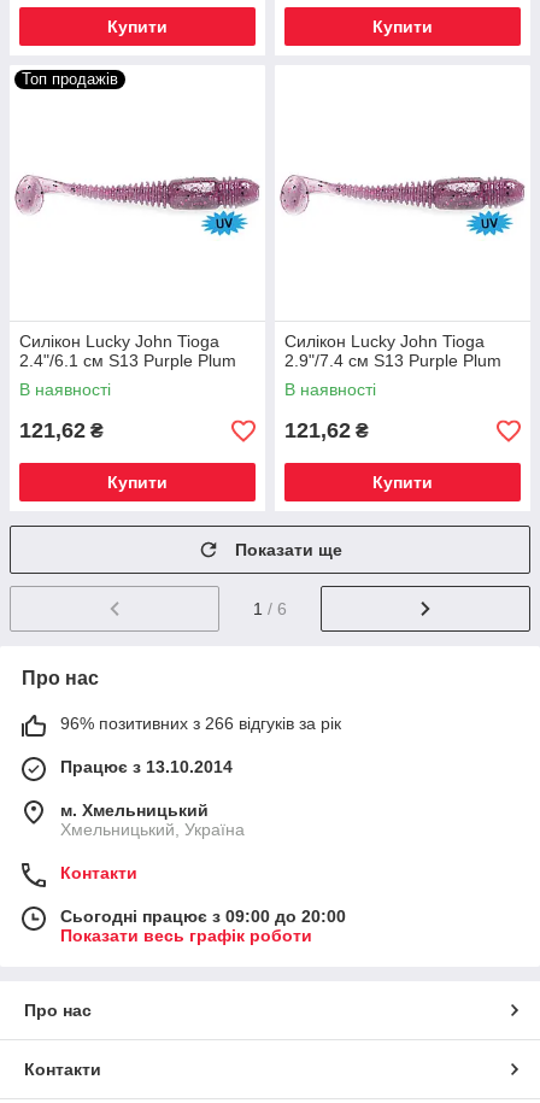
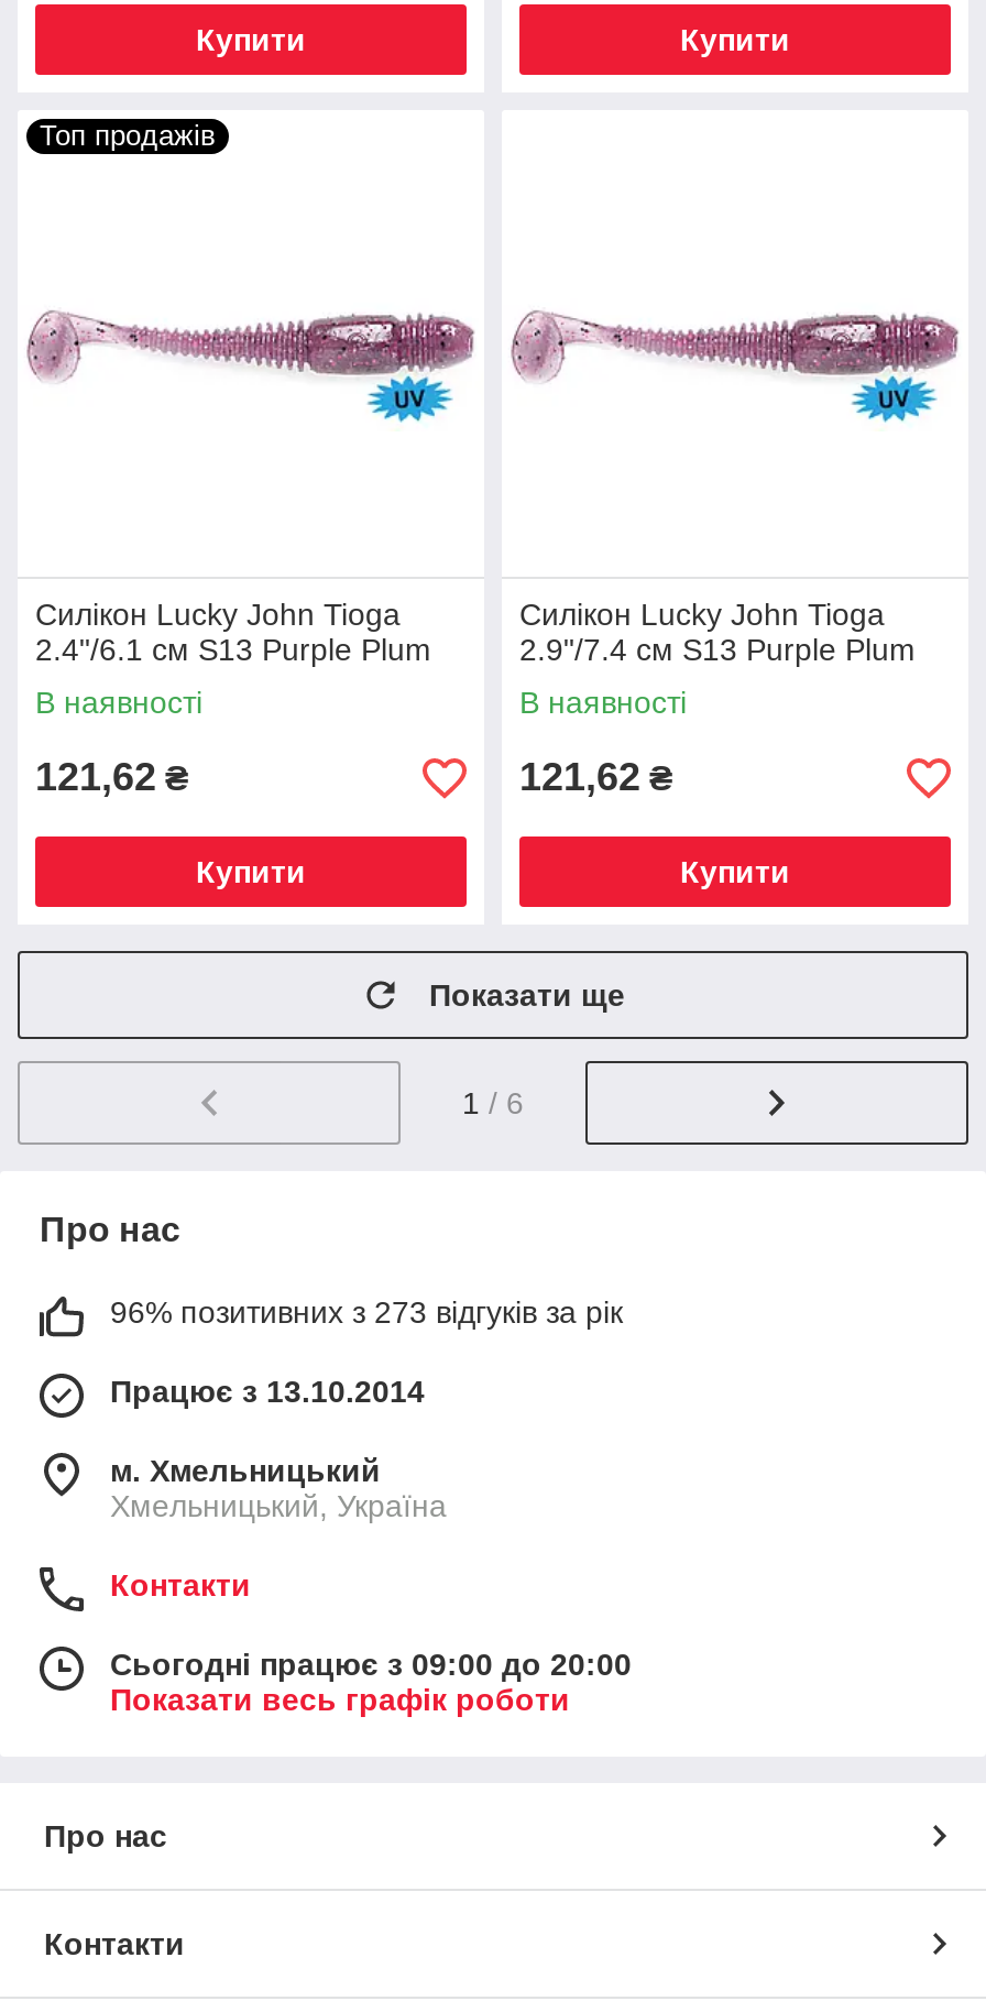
- 96% позитивних з 266 відгуків за рік
+ 96% позитивних з 273 відгуків за рік
